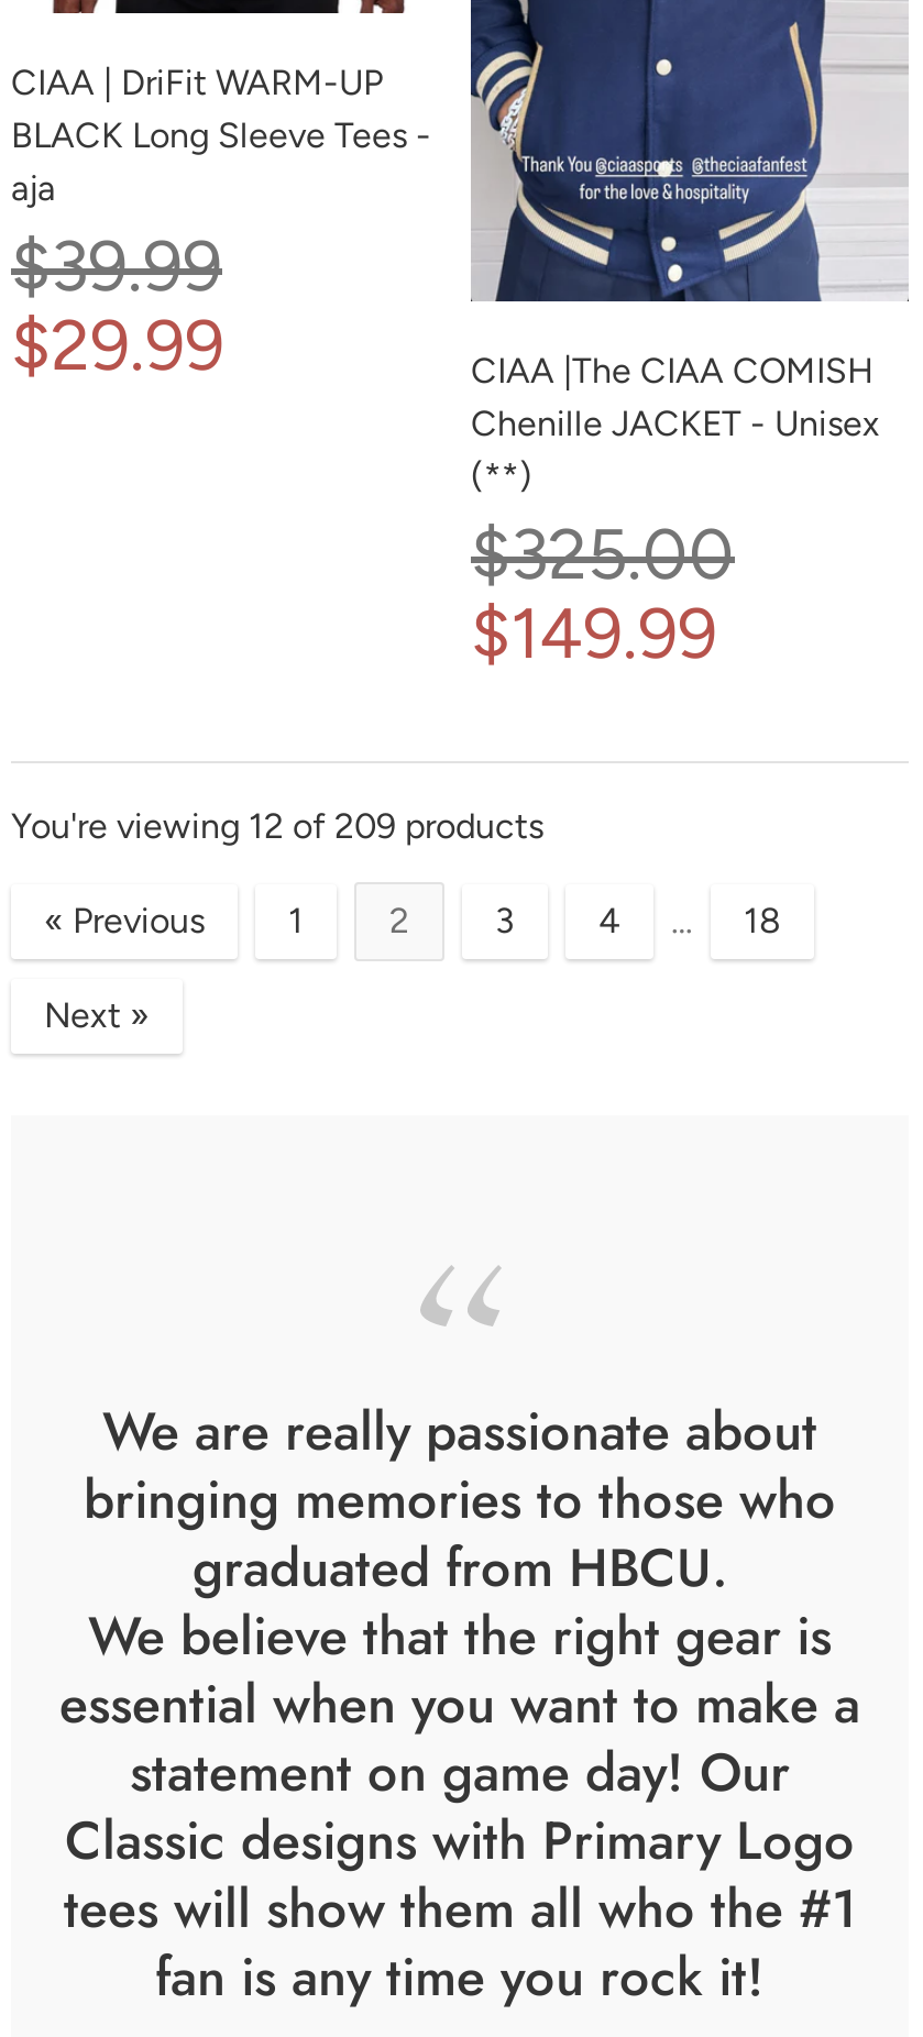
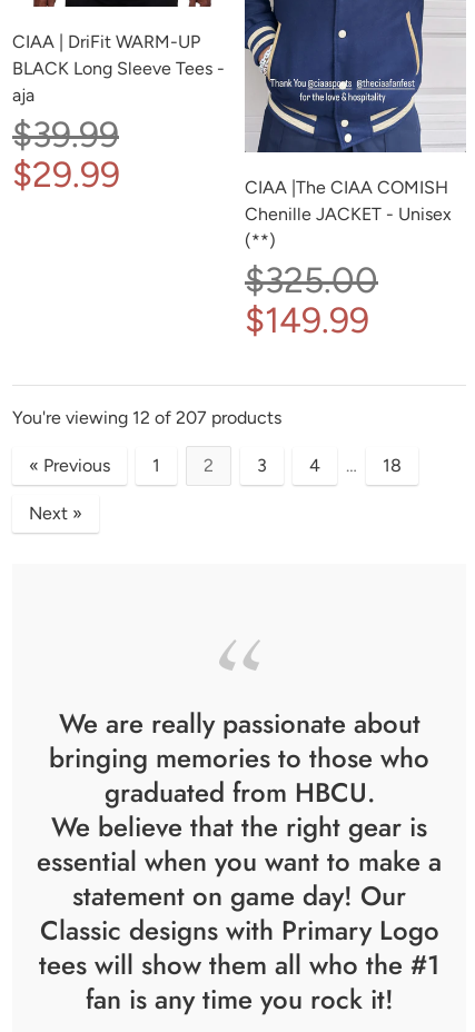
- You're viewing 12 of 209 products
+ You're viewing 12 of 207 products
